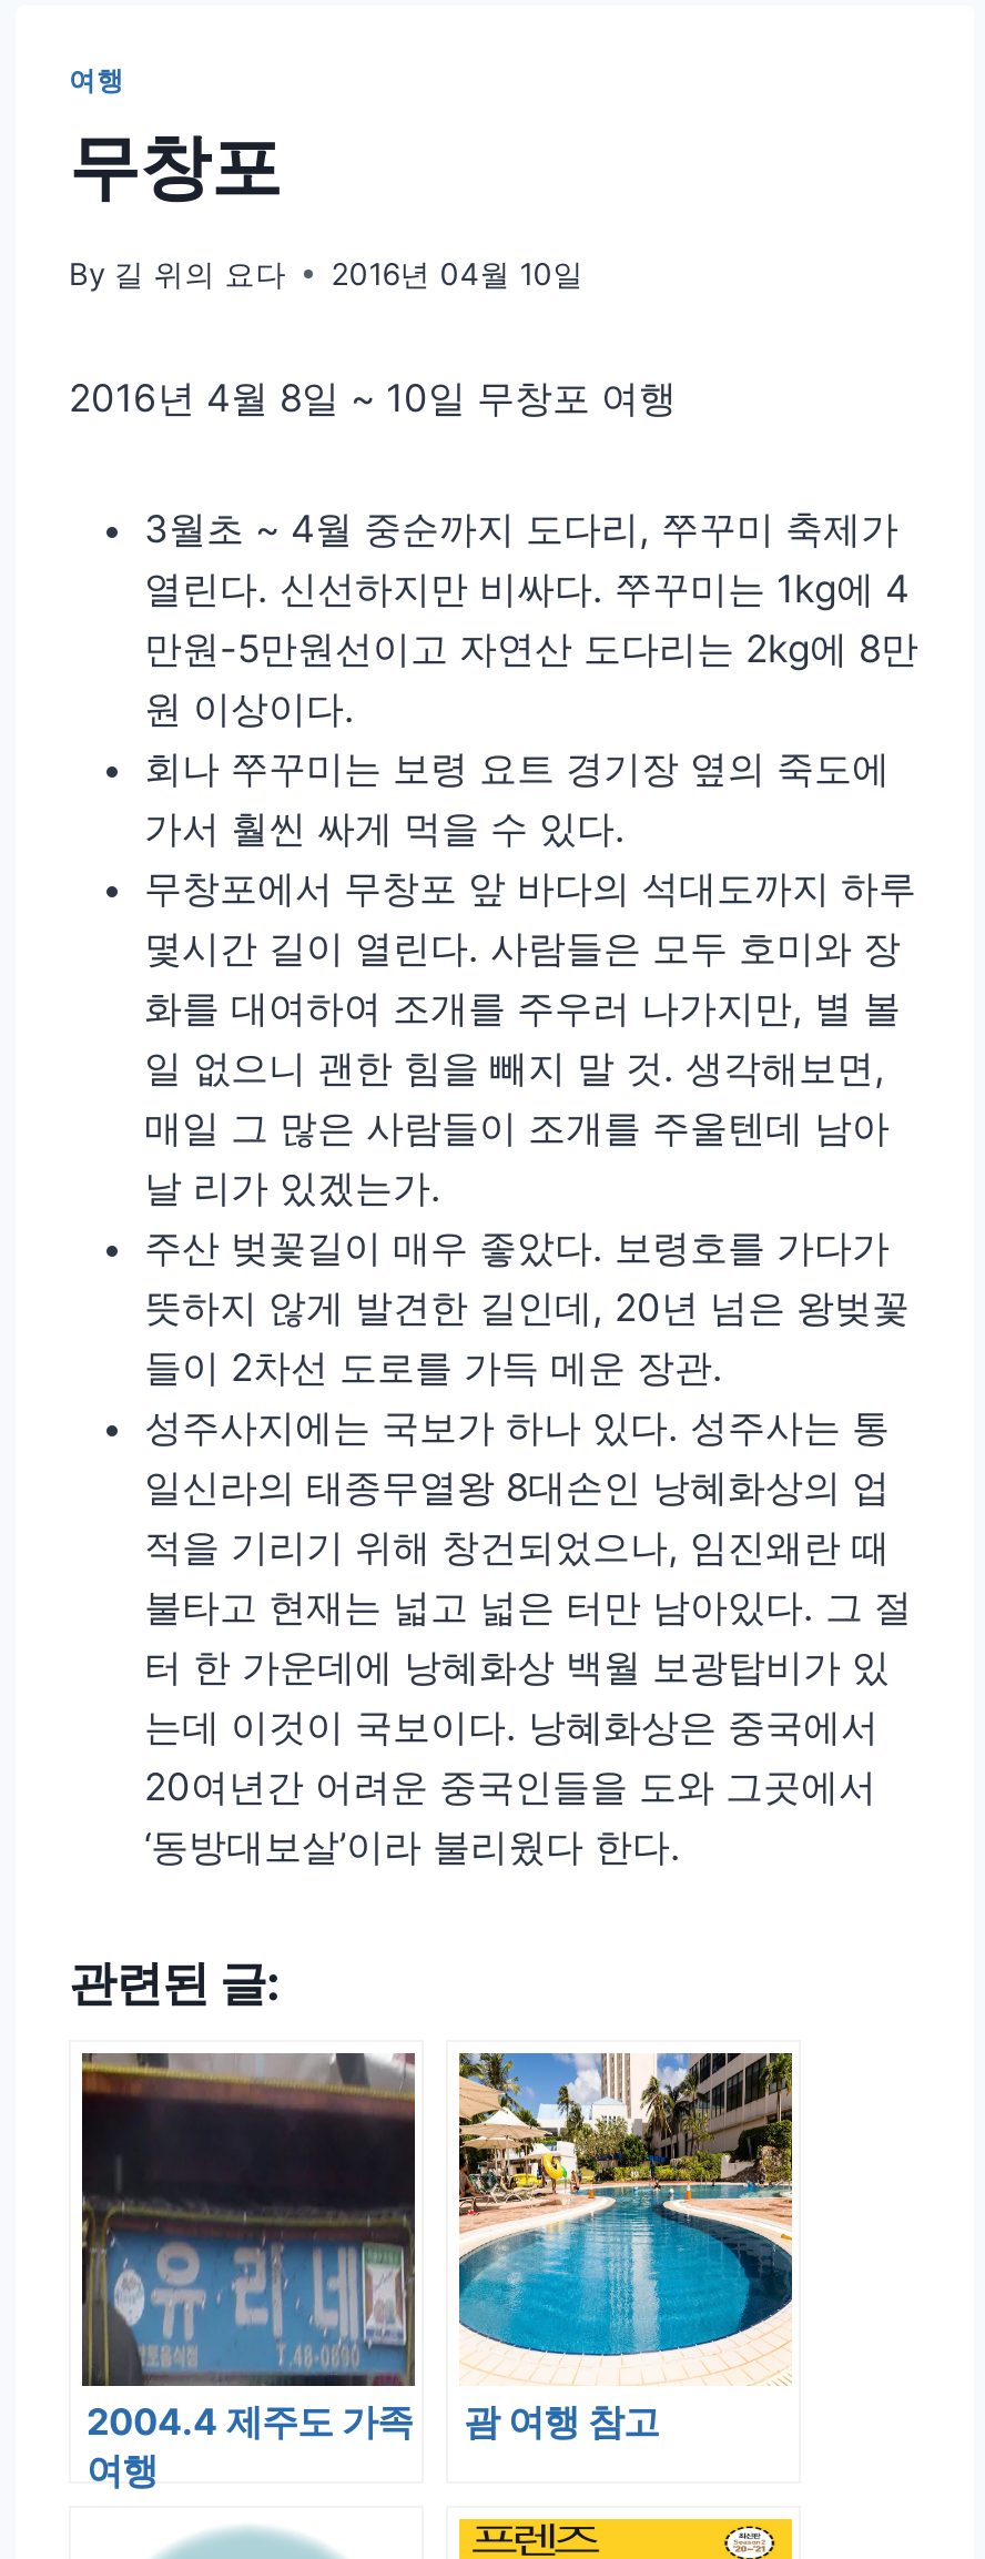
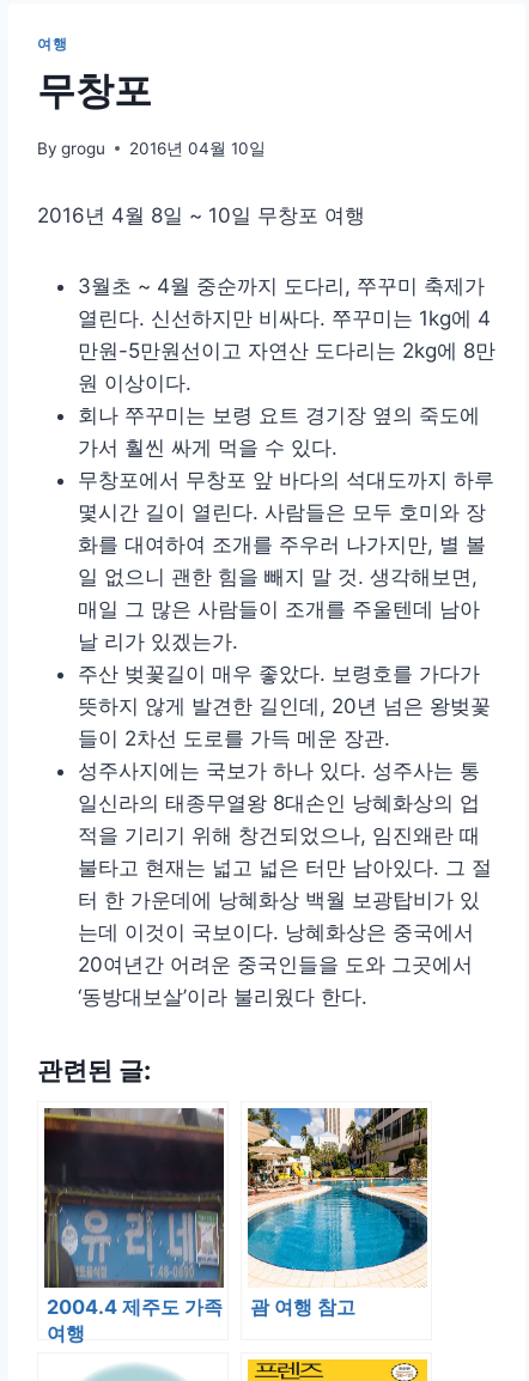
- By 길 위의 요다
+ By grogu
